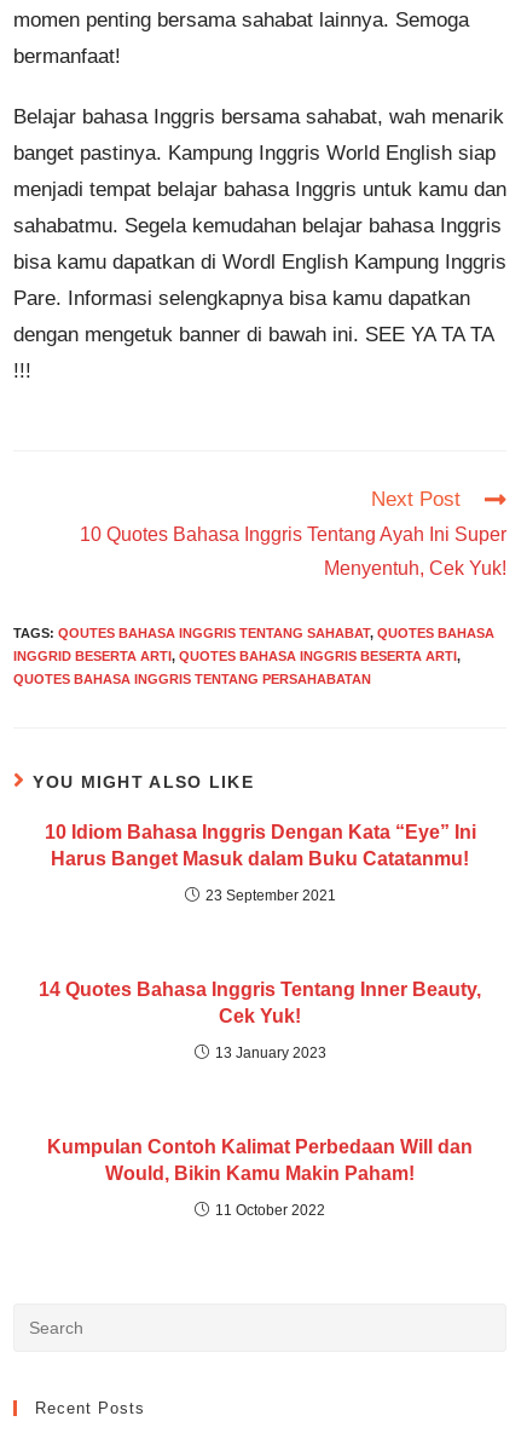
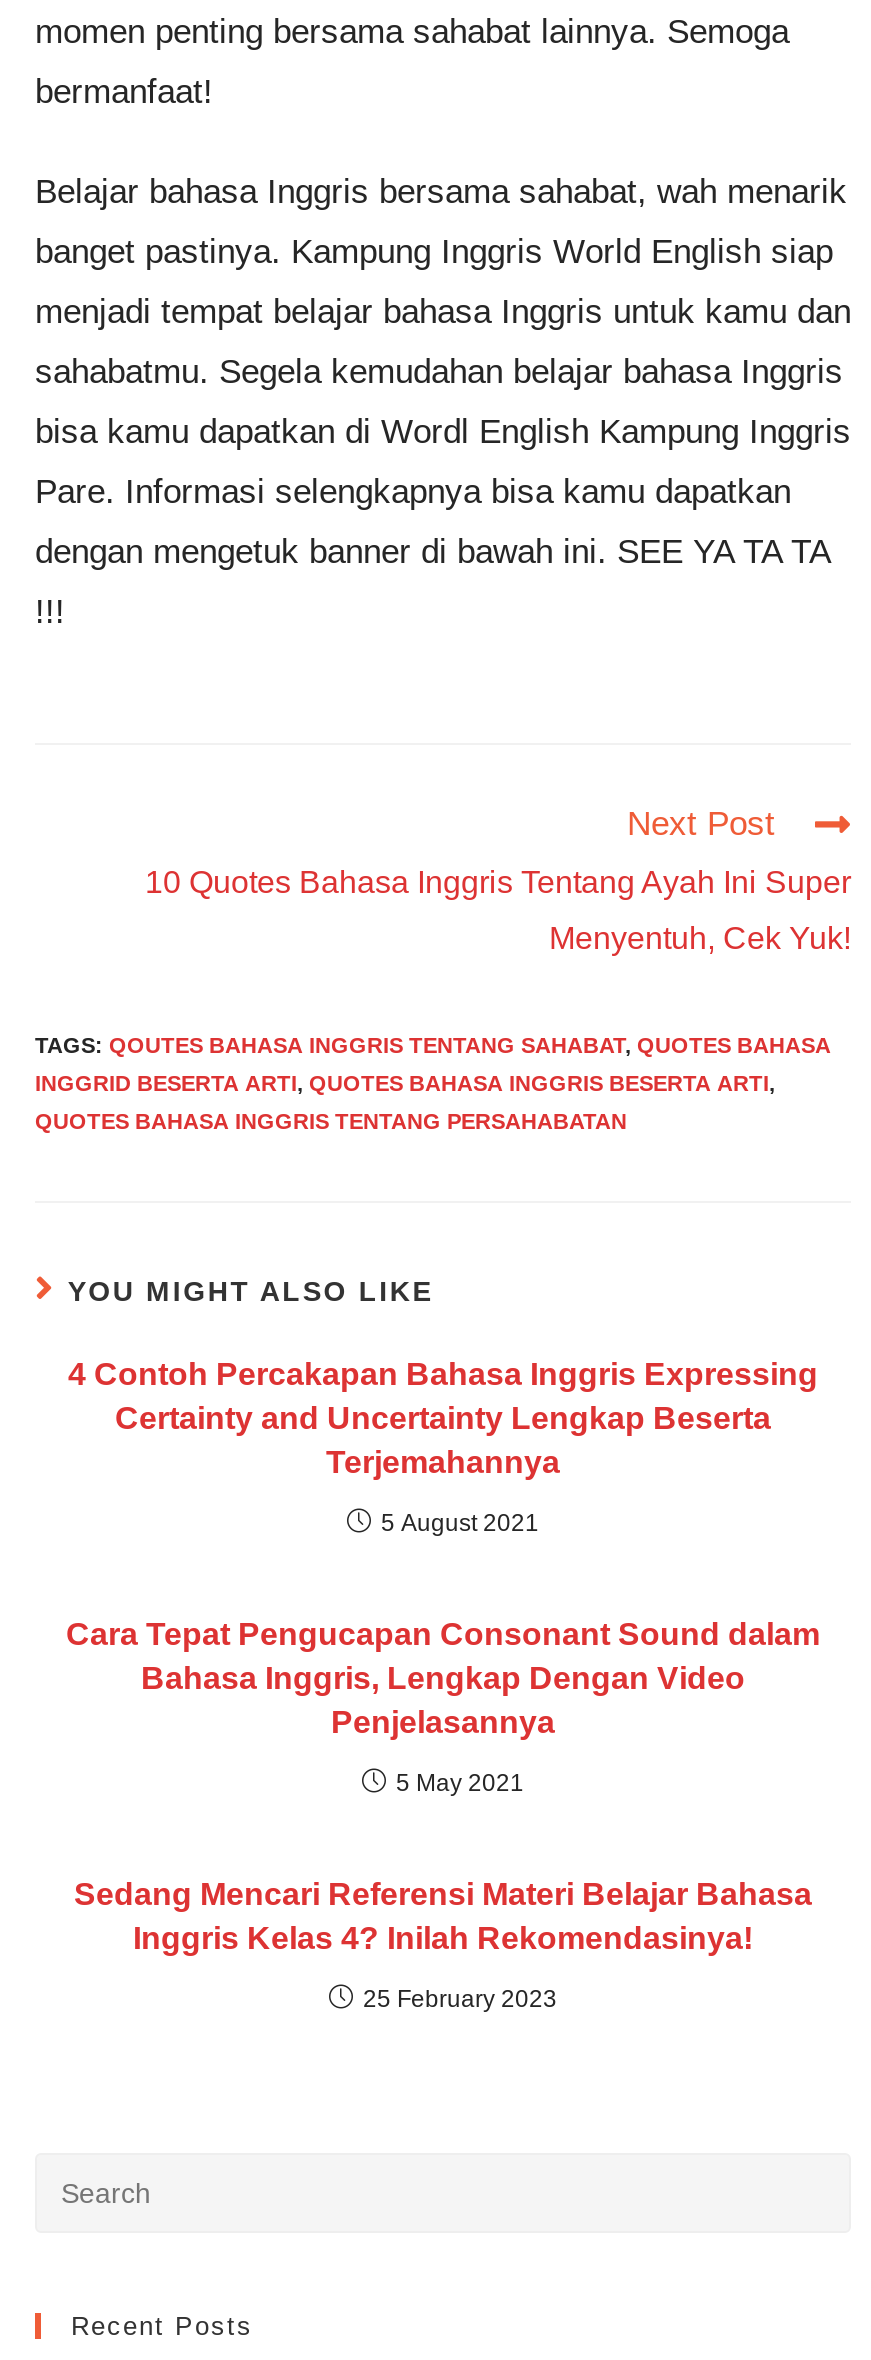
- 10 Idiom Bahasa Inggris Dengan Kata “Eye” Ini
- Harus Banget Masuk dalam Buku Catatanmu!
+ 4 Contoh Percakapan Bahasa Inggris Expressing
+ Certainty and Uncertainty Lengkap Beserta
+ Terjemahannya

- 23 September 2021
+ 5 August 2021

- 14 Quotes Bahasa Inggris Tentang Inner Beauty,
- Cek Yuk!
+ Cara Tepat Pengucapan Consonant Sound dalam
+ Bahasa Inggris, Lengkap Dengan Video
+ Penjelasannya

- 13 January 2023
+ 5 May 2021

- Kumpulan Contoh Kalimat Perbedaan Will dan
- Would, Bikin Kamu Makin Paham!
+ Sedang Mencari Referensi Materi Belajar Bahasa
+ Inggris Kelas 4? Inilah Rekomendasinya!

- 11 October 2022
+ 25 February 2023
